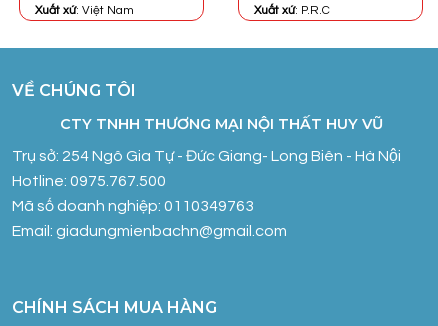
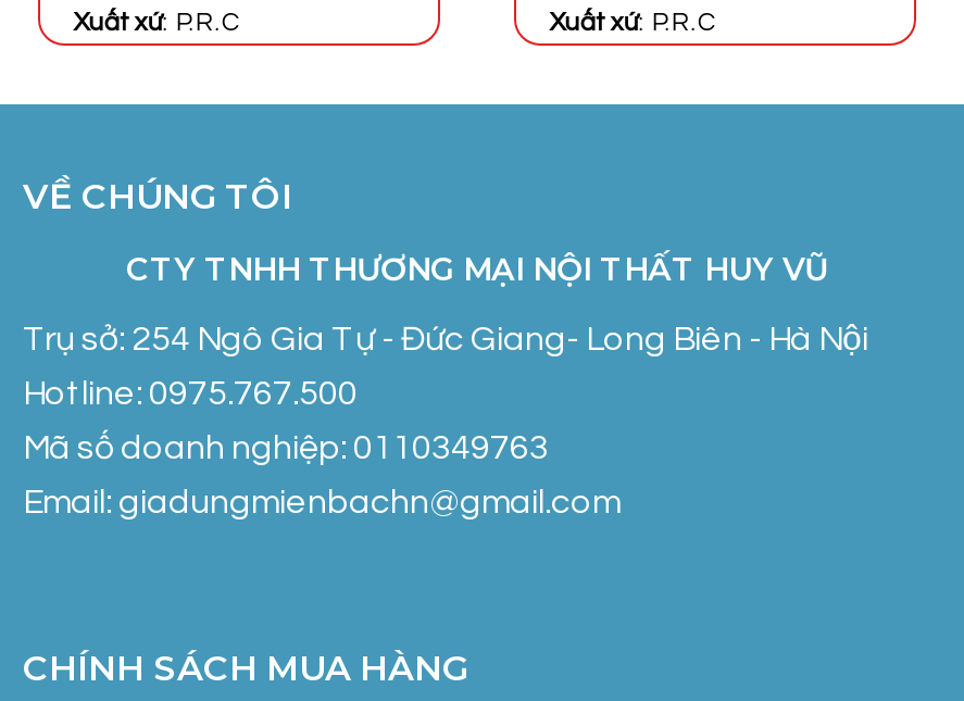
- Xuất xứ: Việt Nam
+ Xuất xứ: P.R.C
